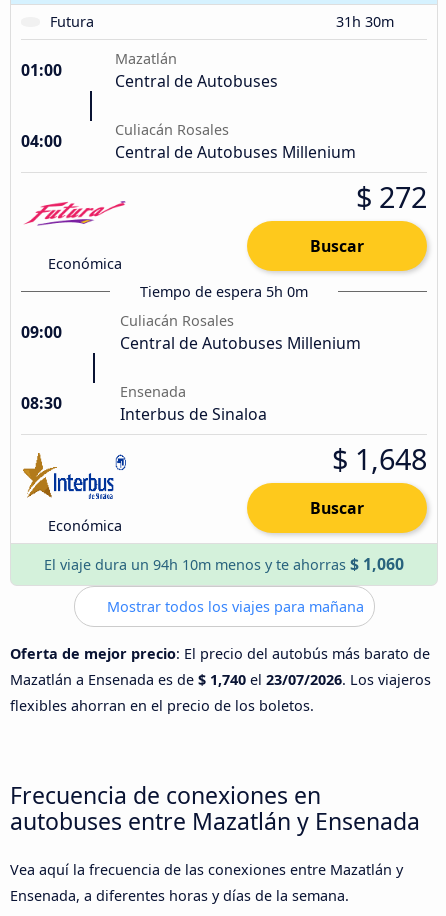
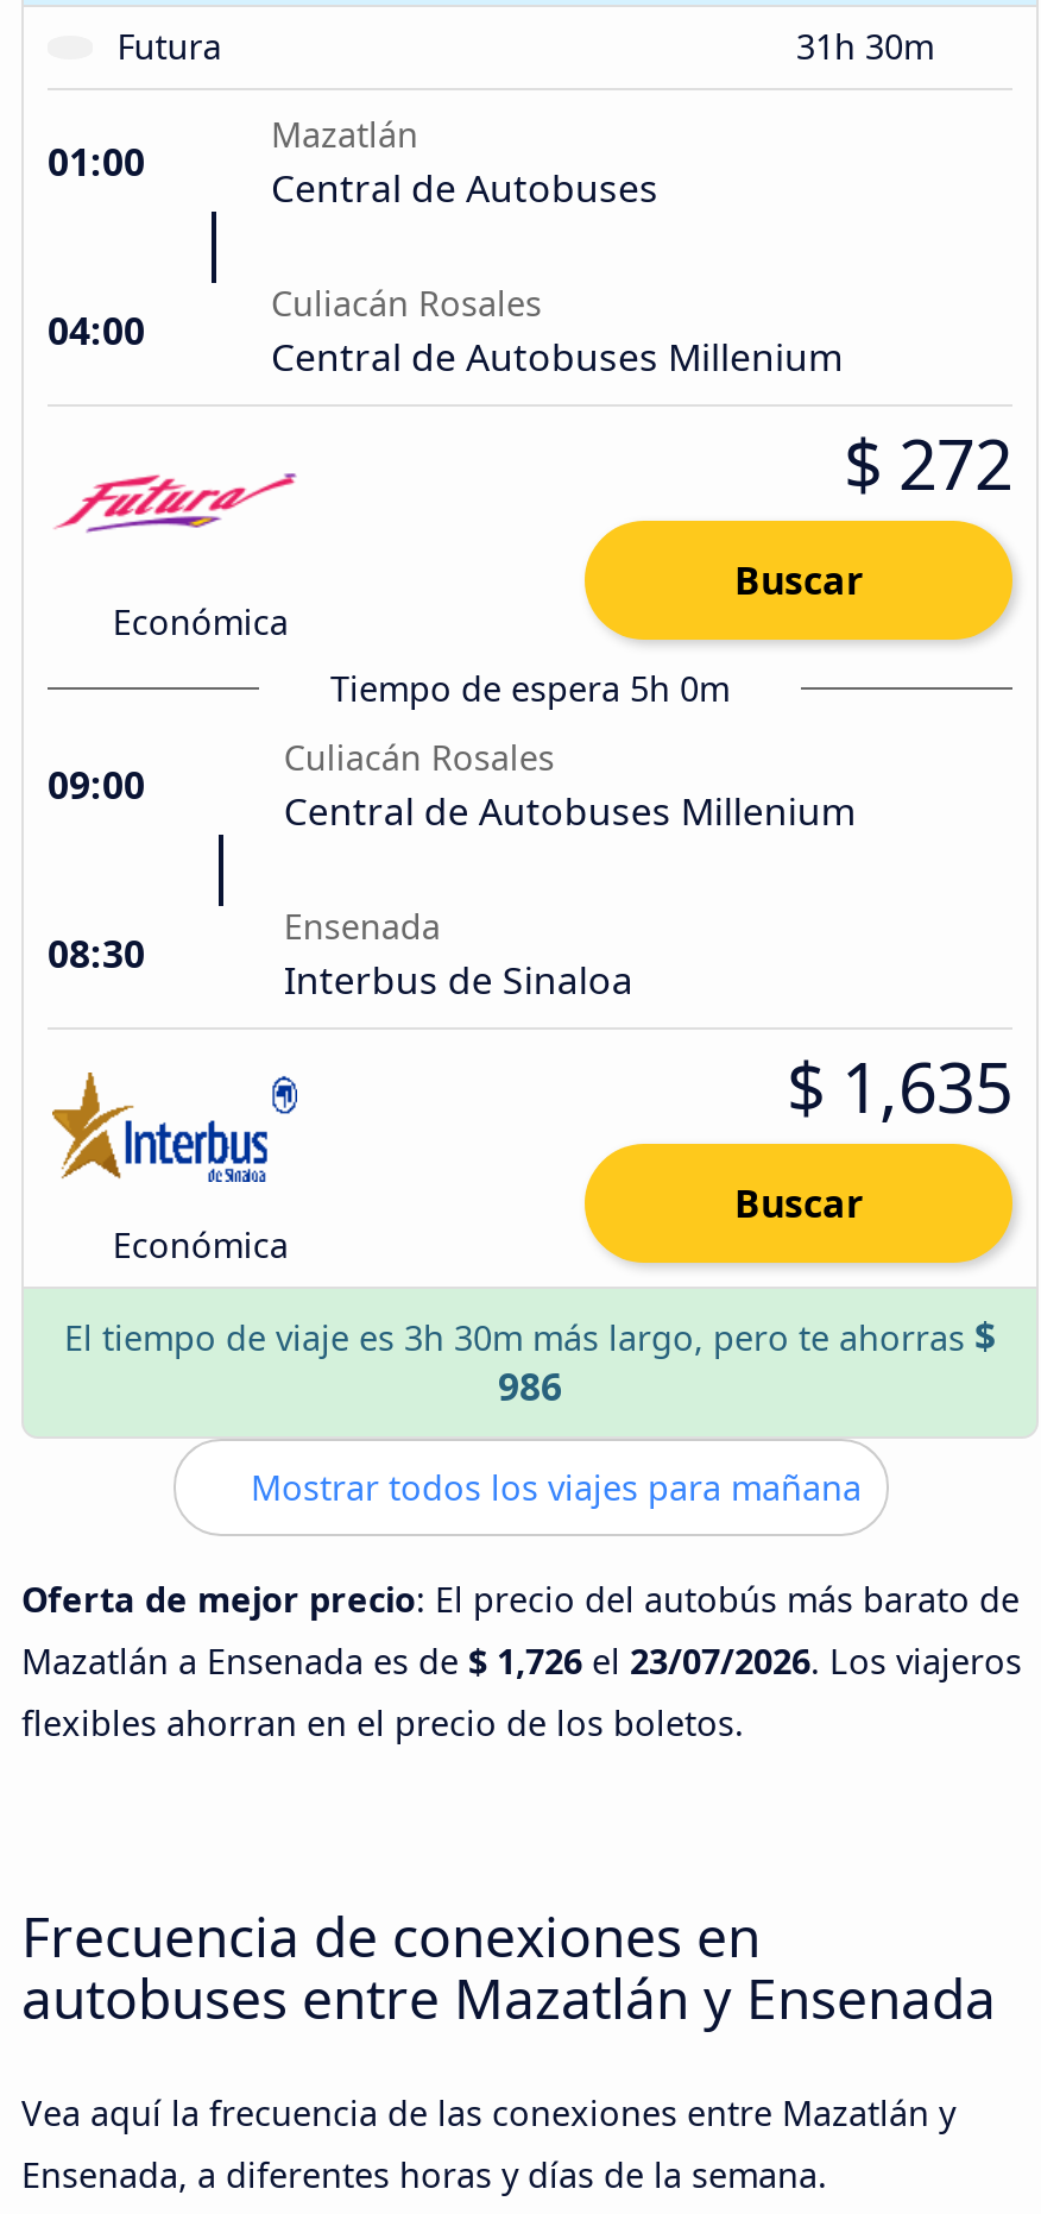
- $ 1,648
+ $ 1,635

- El viaje dura un 94h 10m menos y te ahorras $ 1,060
+ El tiempo de viaje es 3h 30m más largo, pero te ahorras $
+ 986

- Mazatlán a Ensenada es de $ 1,740 el 23/07/2026. Los viajeros
+ Mazatlán a Ensenada es de $ 1,726 el 23/07/2026. Los viajeros
